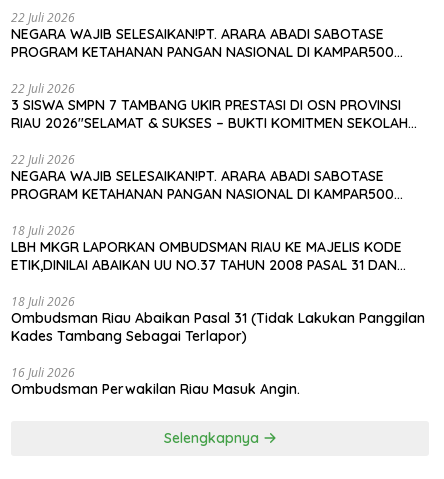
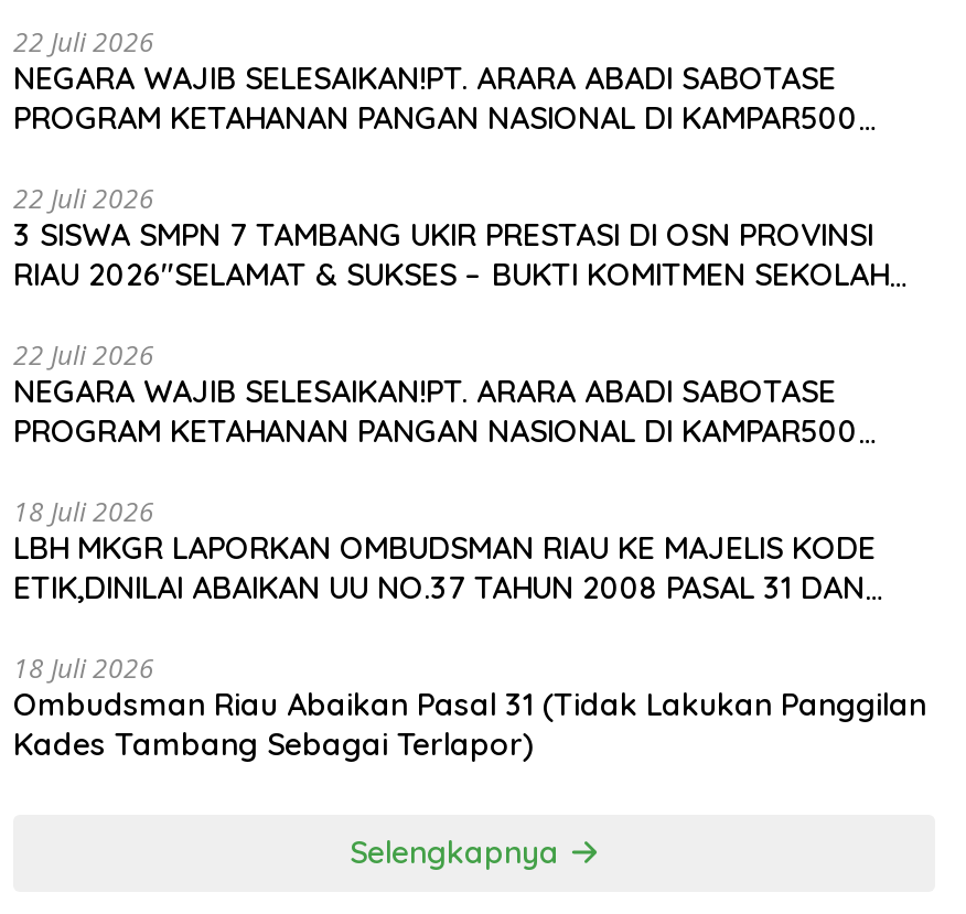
- 16 Juli 2026
- Ombudsman Perwakilan Riau Masuk Angin.
